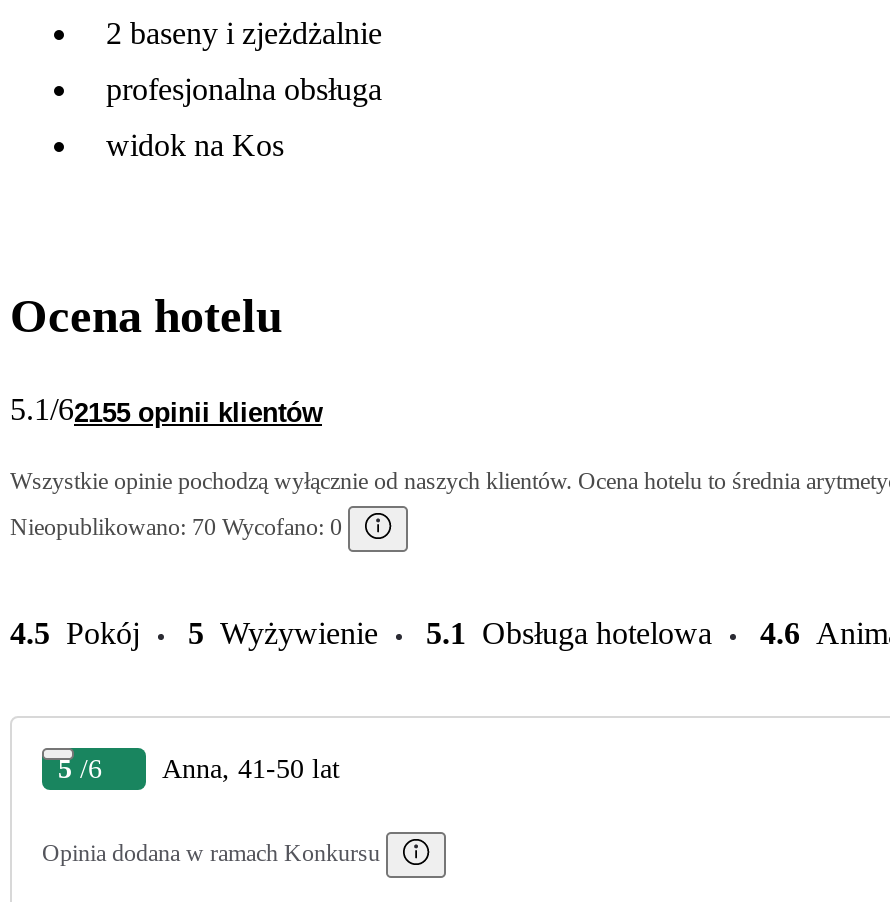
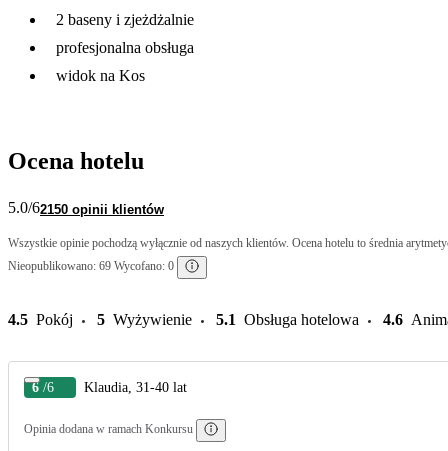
- 5.1/62155 opinii klientów
+ 5.0/62150 opinii klientów

- Nieopublikowano: 70 Wycofano: 0
+ Nieopublikowano: 69 Wycofano: 0

- 5 /6
+ 6 /6

- Anna, 41-50 lat
+ Klaudia, 31-40 lat
